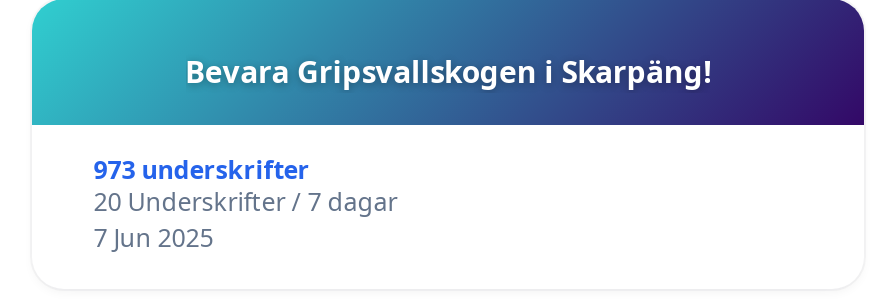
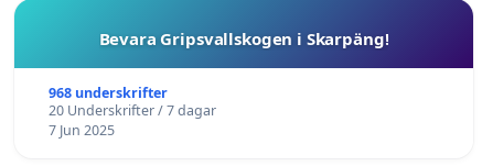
- 973 underskrifter
+ 968 underskrifter
